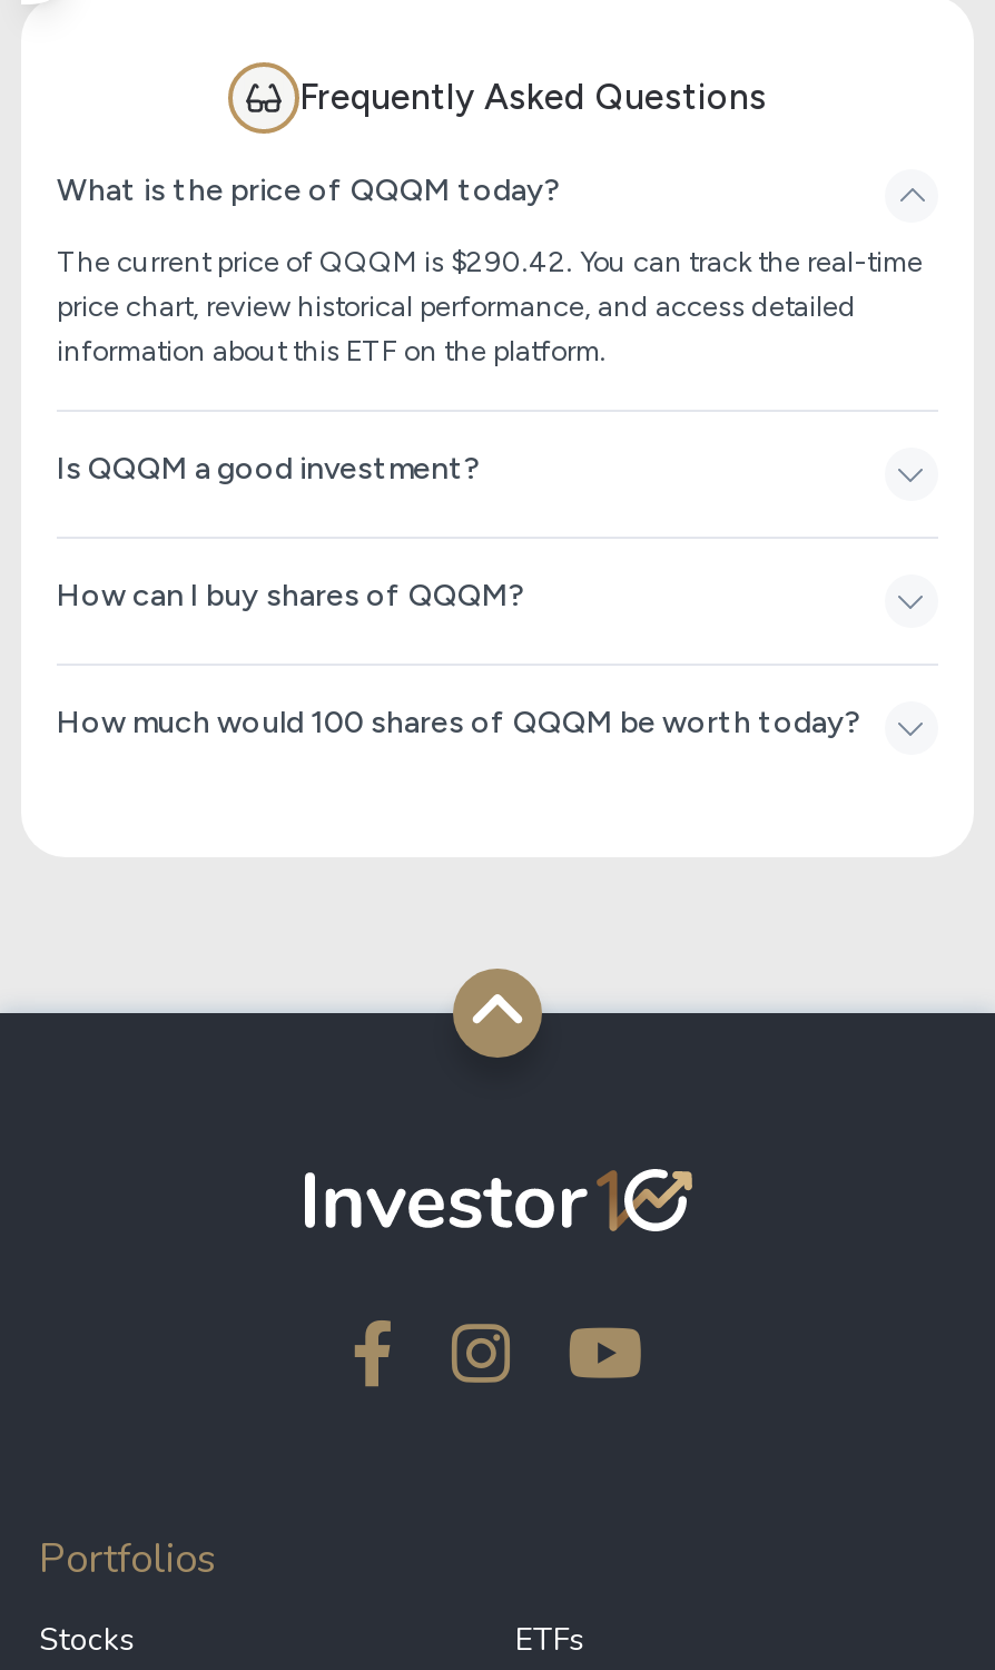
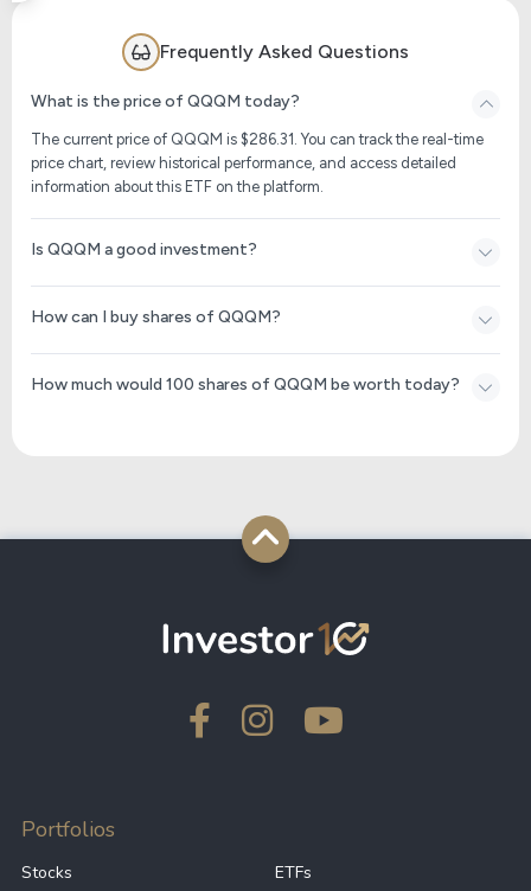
- The current price of QQQM is $290.42. You can track the real-time
+ The current price of QQQM is $286.31. You can track the real-time
